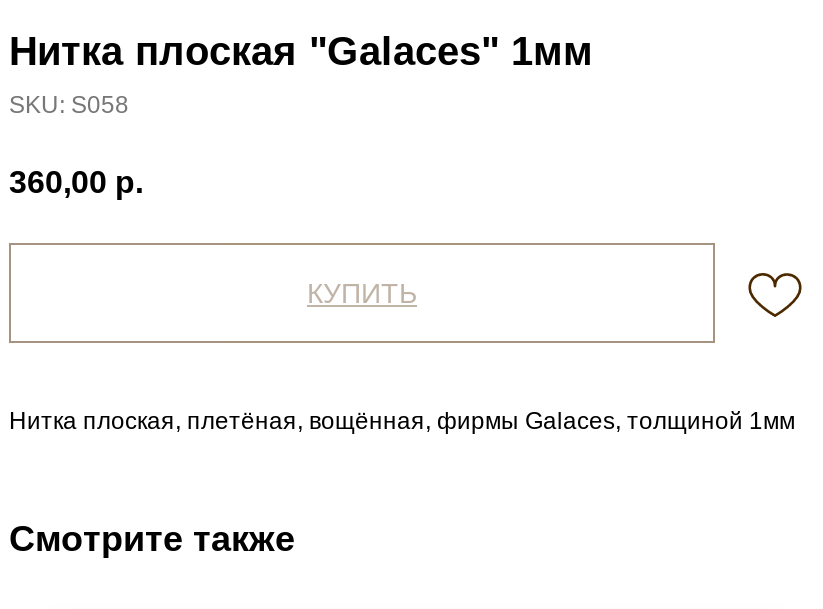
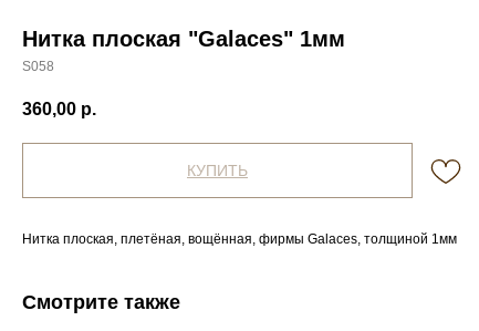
- SKU: S058
+ S058
